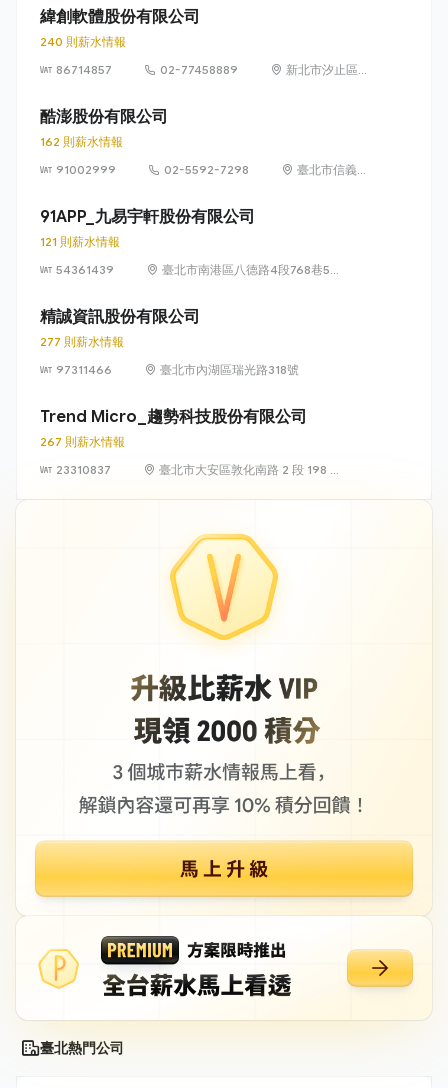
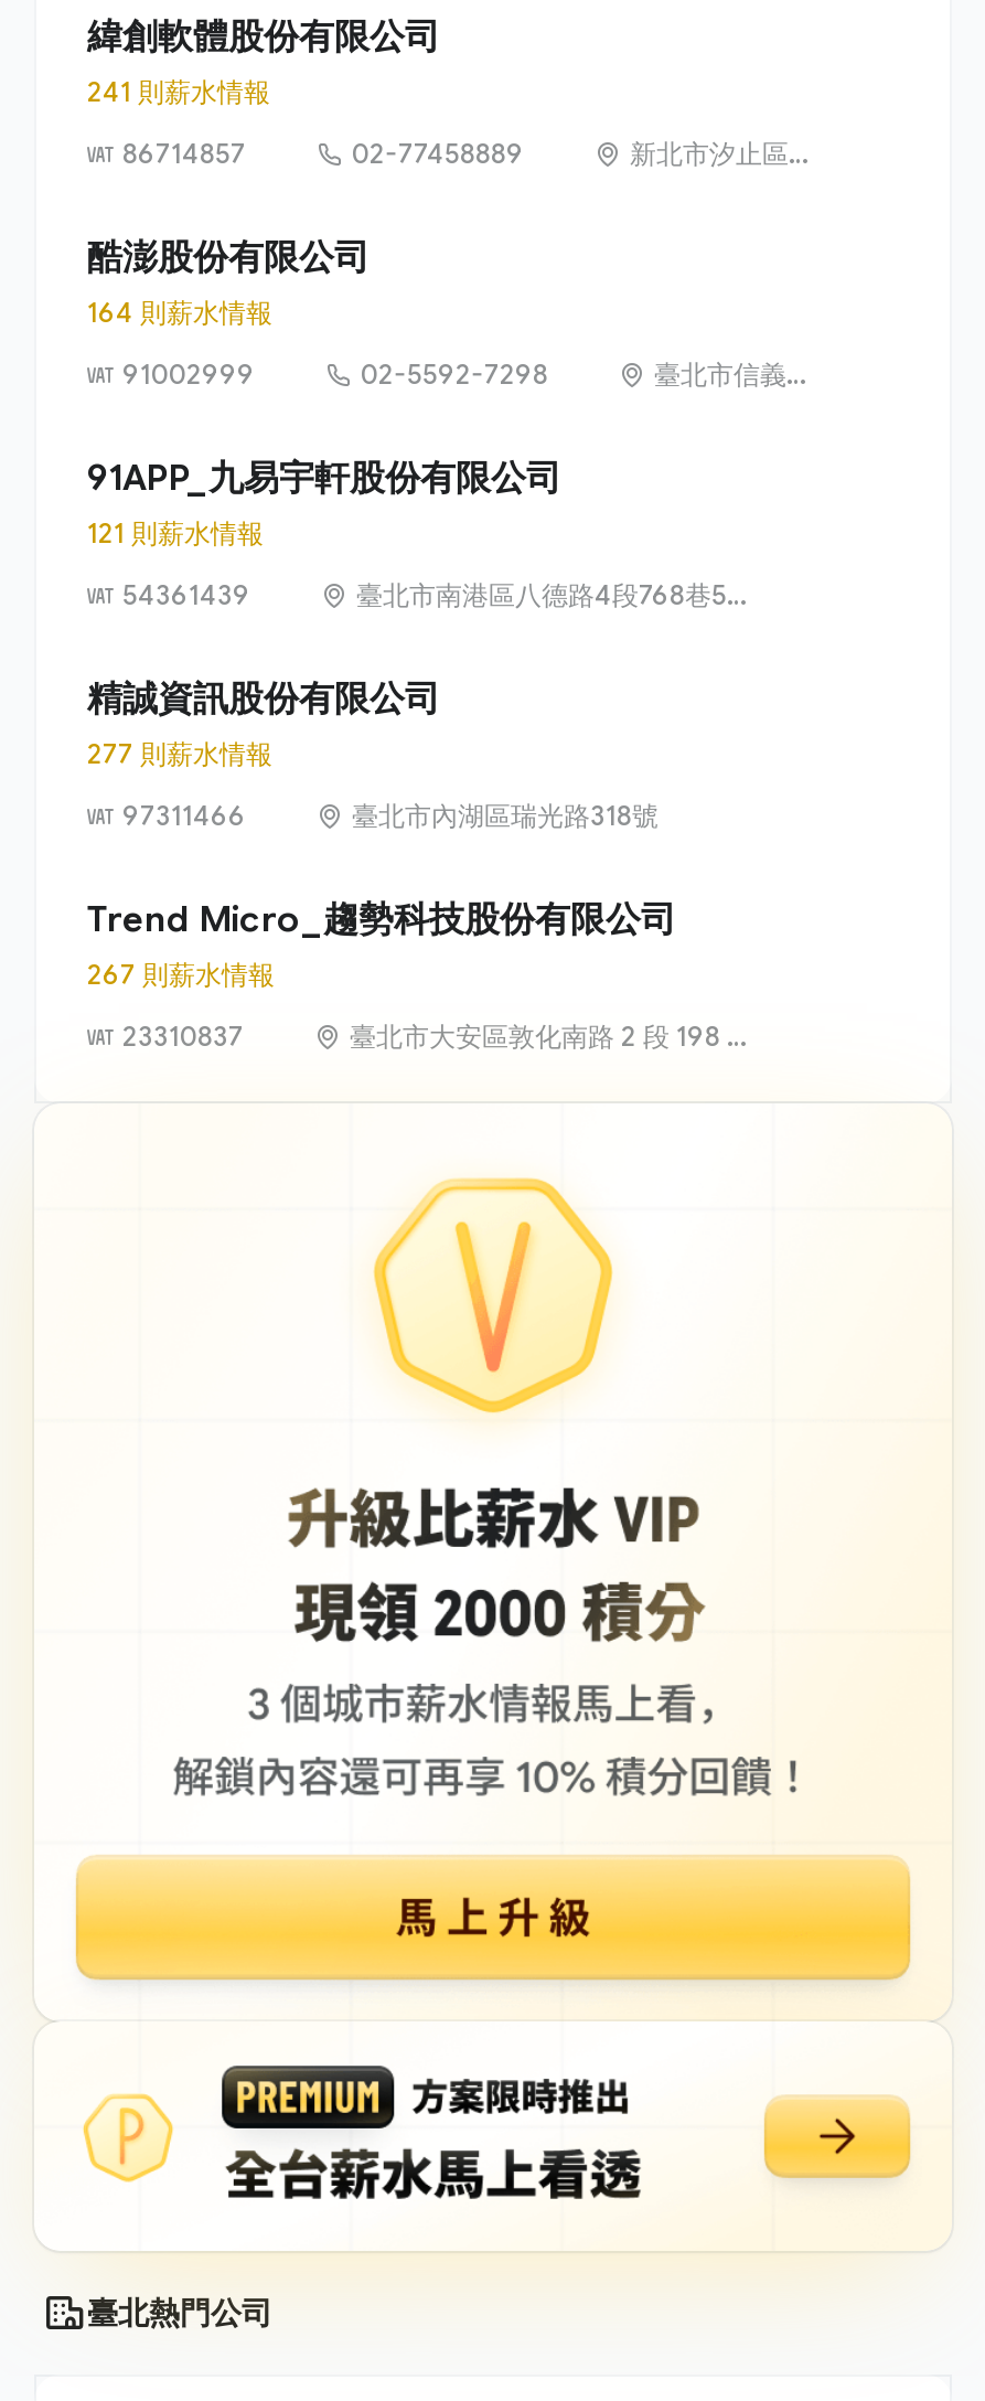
- 240 則薪水情報
+ 241 則薪水情報

- 162 則薪水情報
+ 164 則薪水情報
